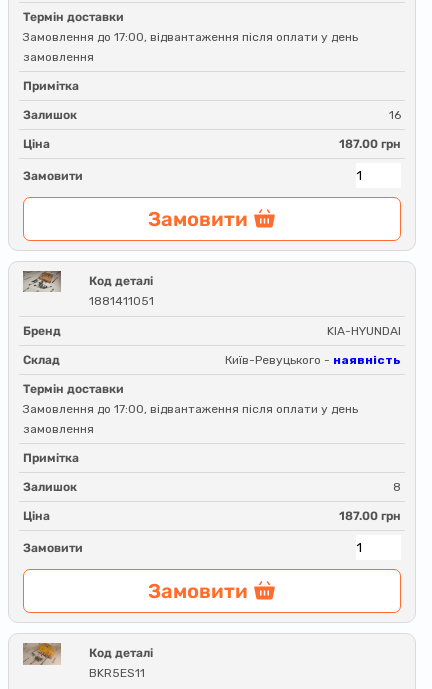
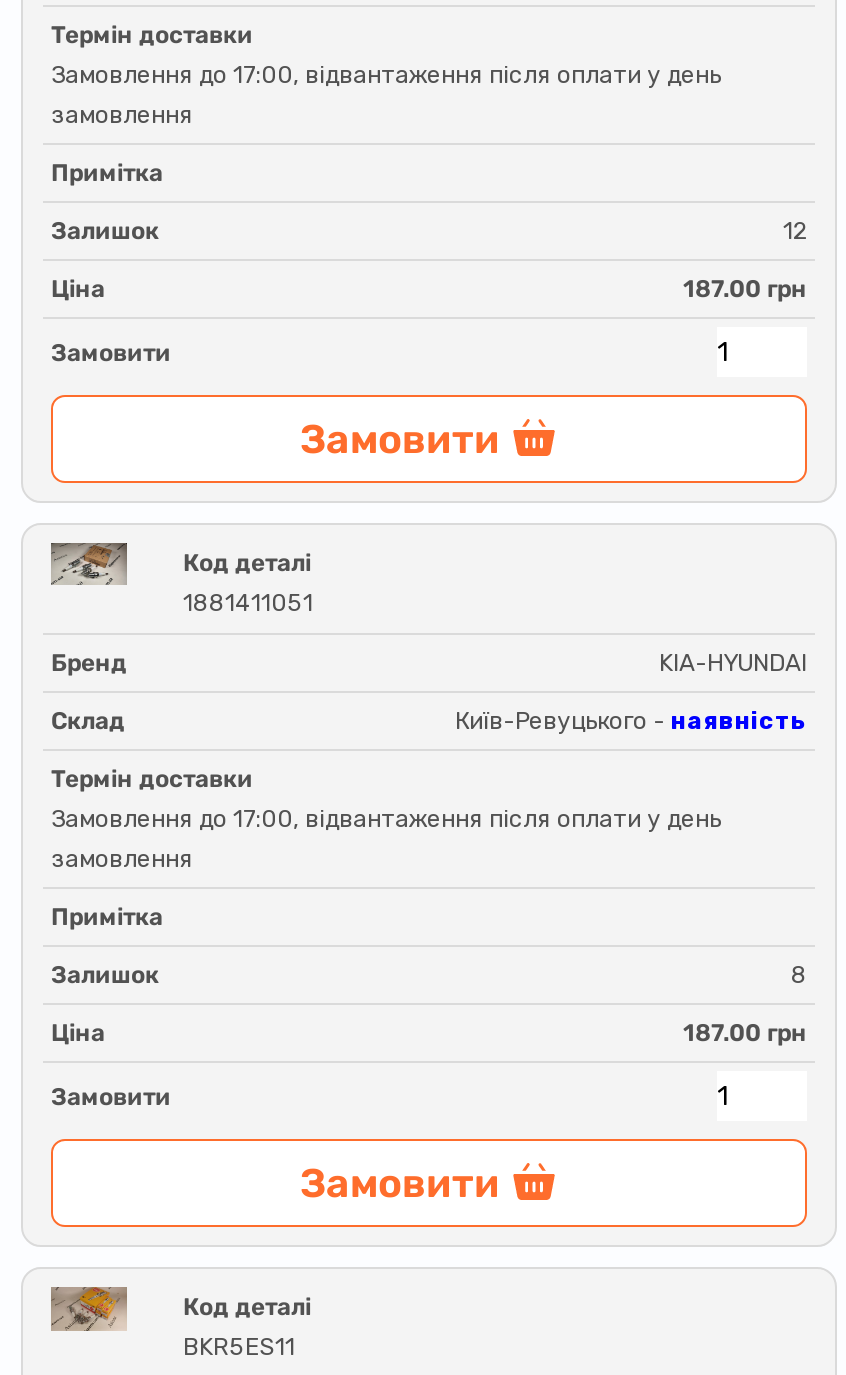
- 16
+ 12
